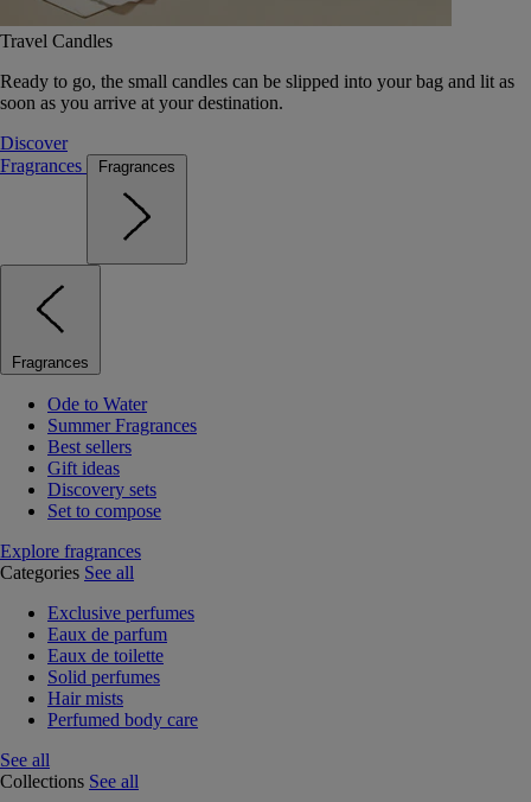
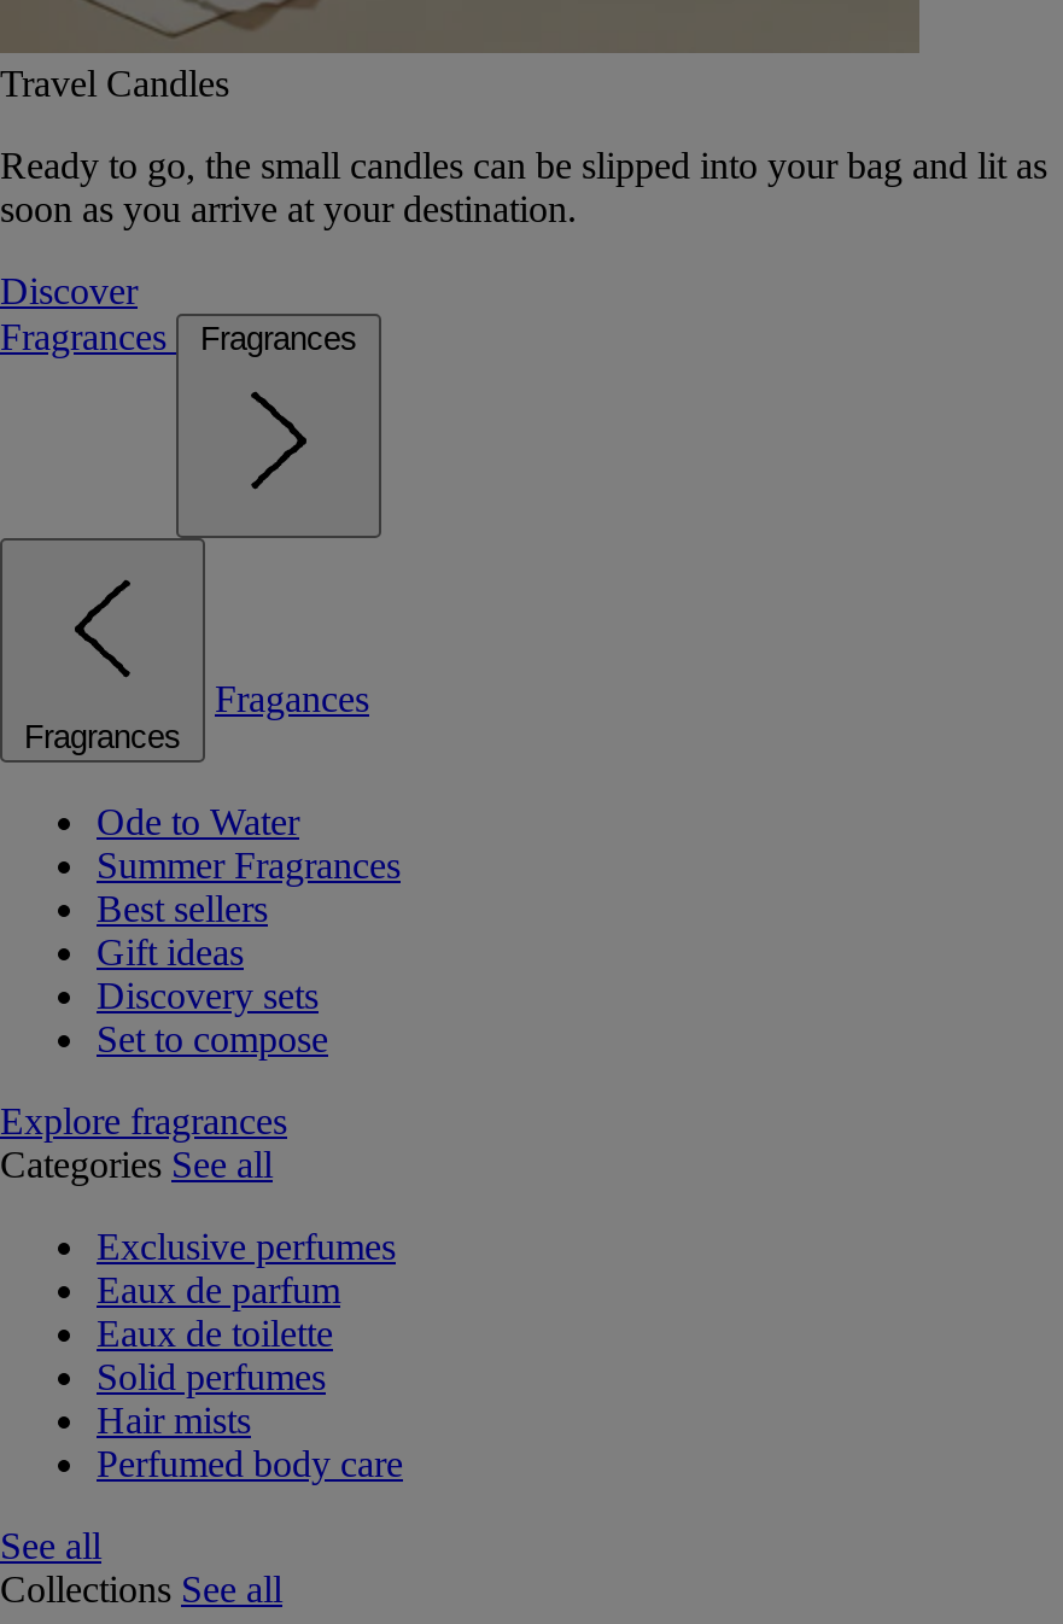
+ Fragances
